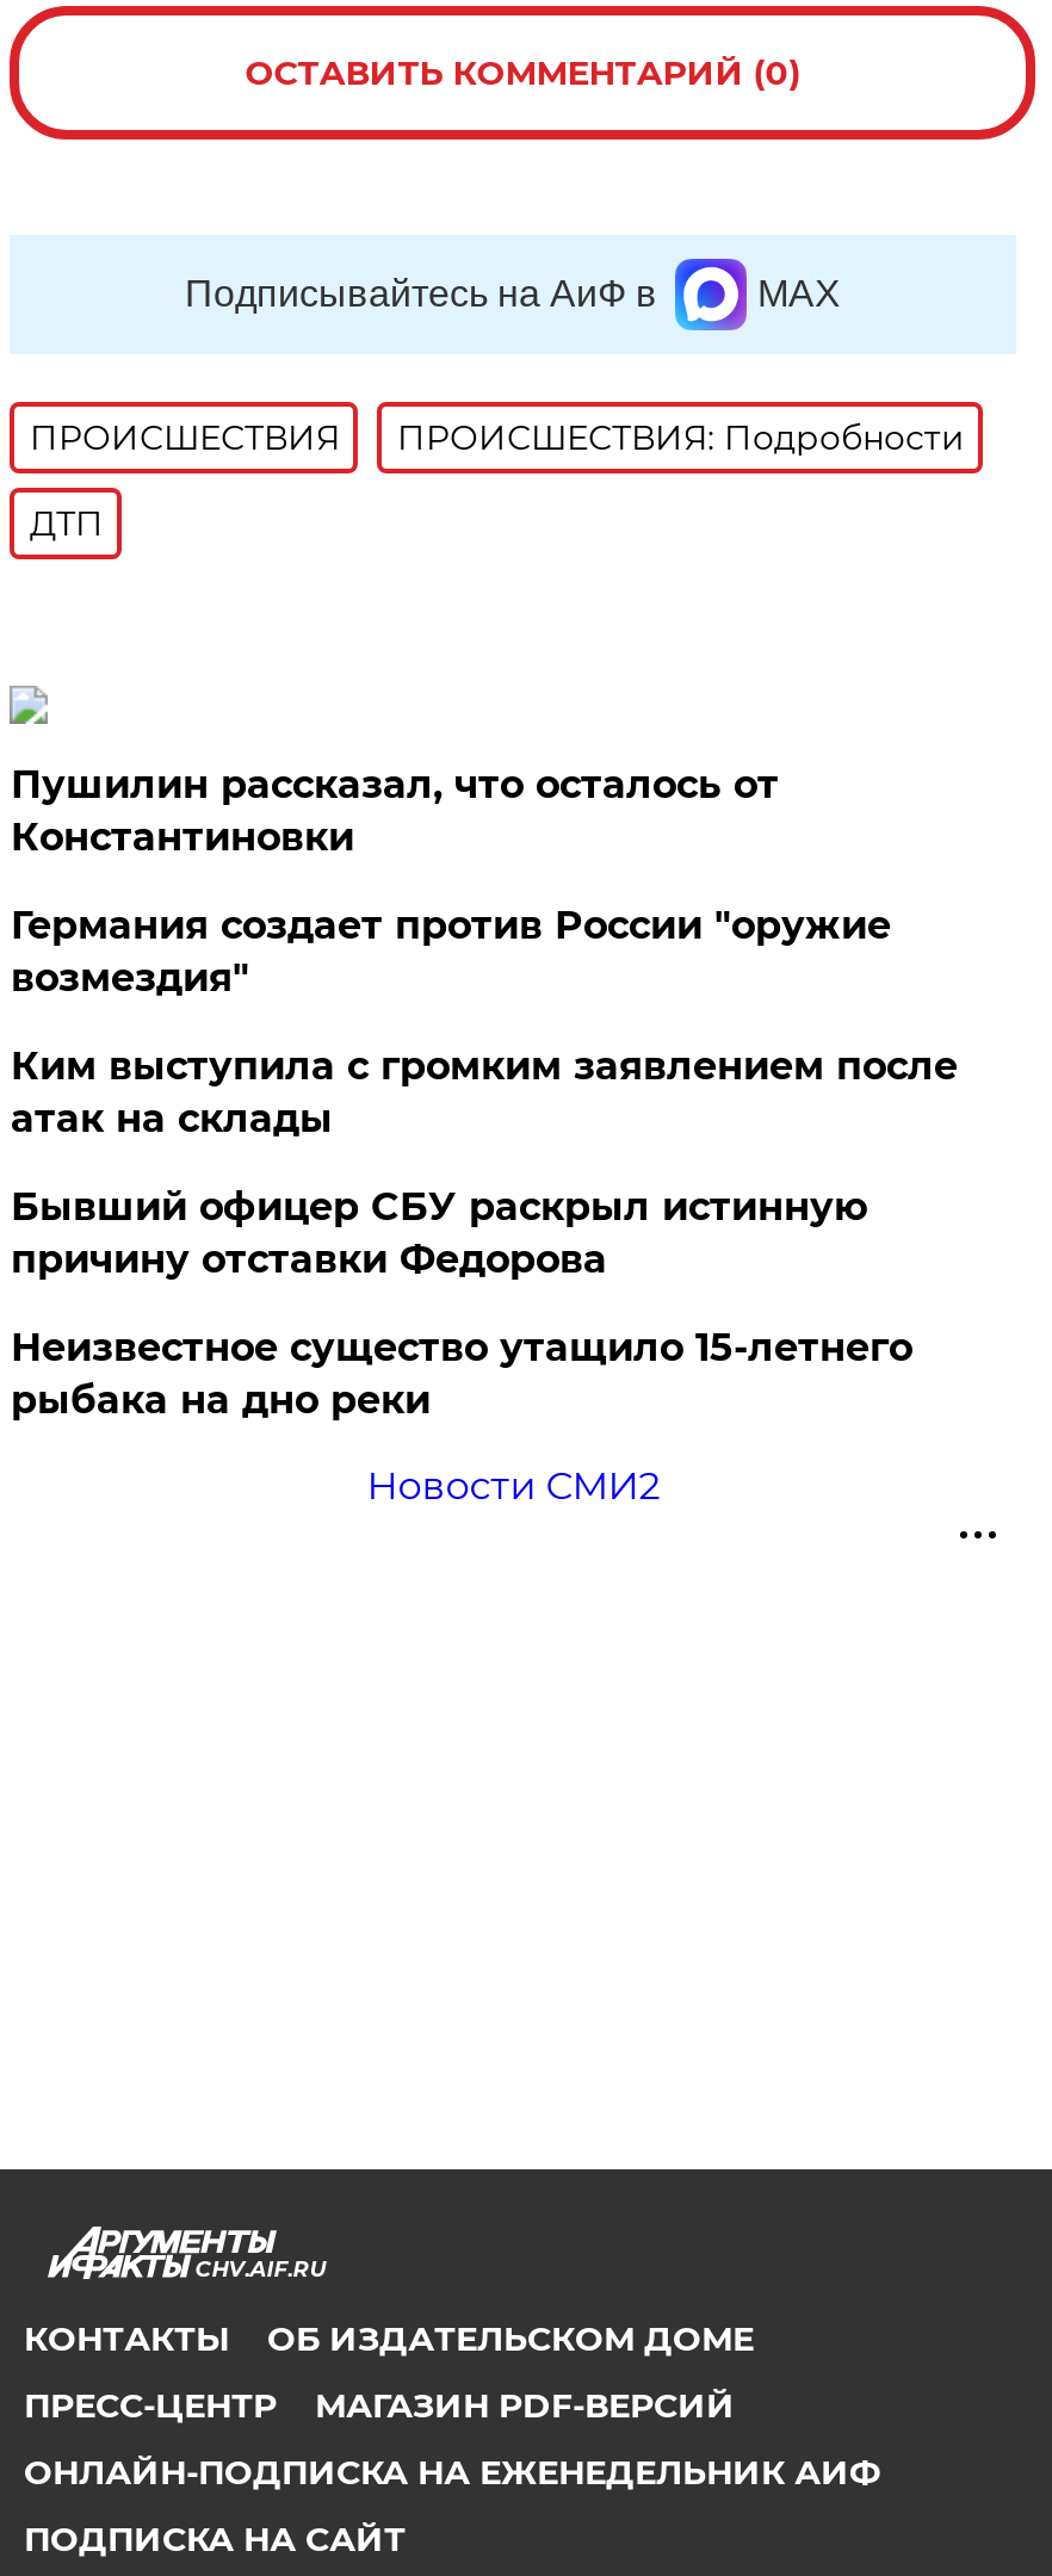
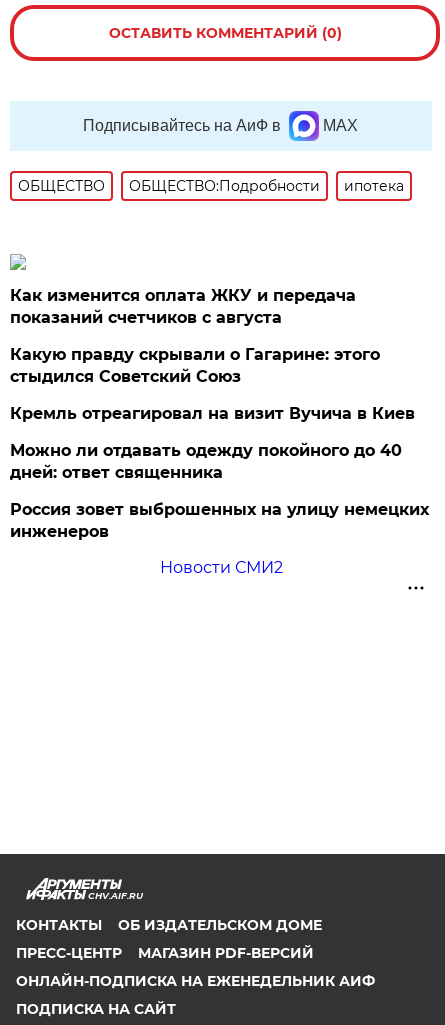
- ПРОИСШЕСТВИЯ
- ПРОИСШЕСТВИЯ: Подробности
- ДТП
+ ОБЩЕСТВО
+ ОБЩЕСТВО:Подробности
+ ипотека

- Пушилин рассказал, что осталось от
- Константиновки
- Германия создает против России "оружие
- возмездия"
- Ким выступила с громким заявлением после
- атак на склады
- Бывший офицер СБУ раскрыл истинную
- причину отставки Федорова
- Неизвестное существо утащило 15-летнего
- рыбака на дно реки
+ Как изменится оплата ЖКУ и передача
+ показаний счетчиков с августа
+ Какую правду скрывали о Гагарине: этого
+ стыдился Советский Союз
+ Кремль отреагировал на визит Вучича в Киев
+ Можно ли отдавать одежду покойного до 40
+ дней: ответ священника
+ Россия зовет выброшенных на улицу немецких
+ инженеров
